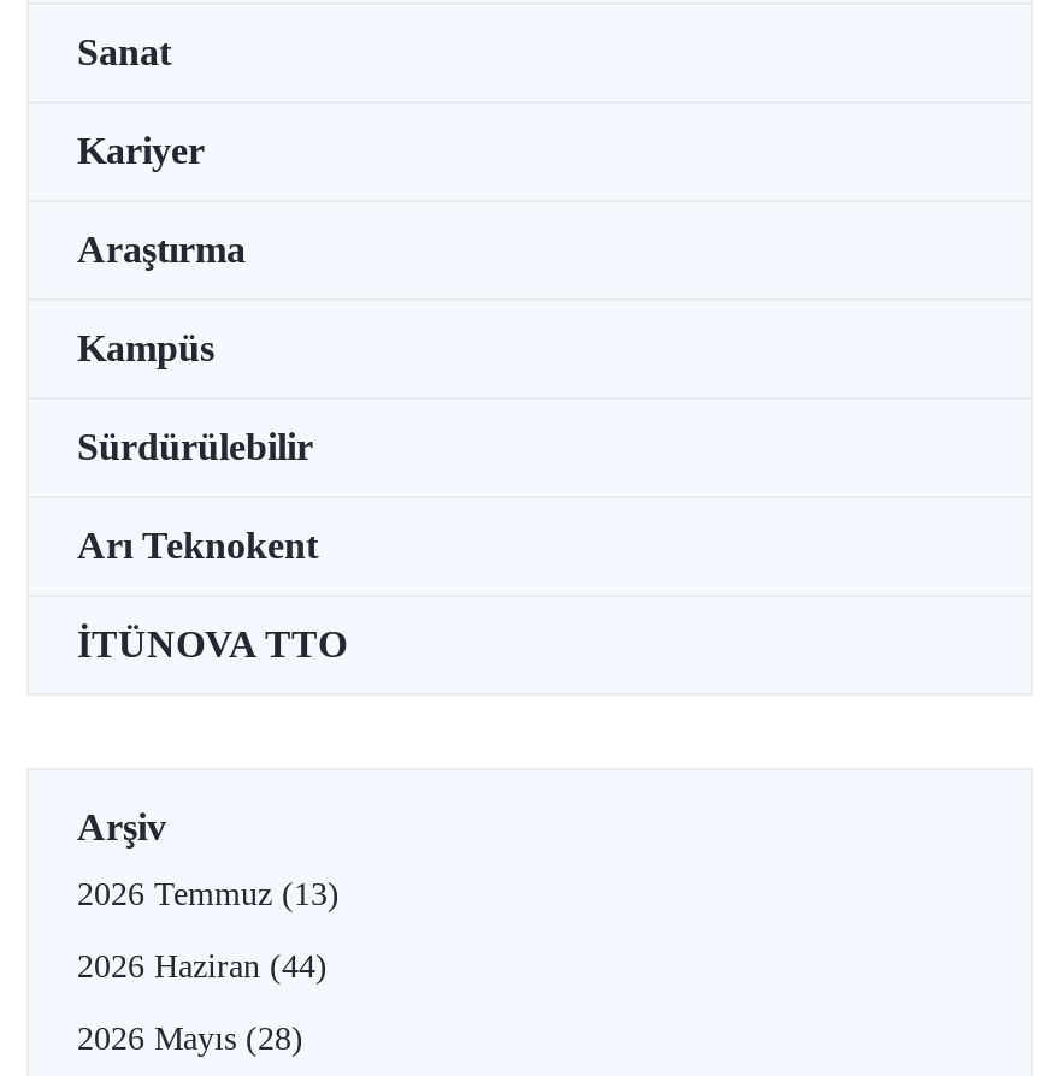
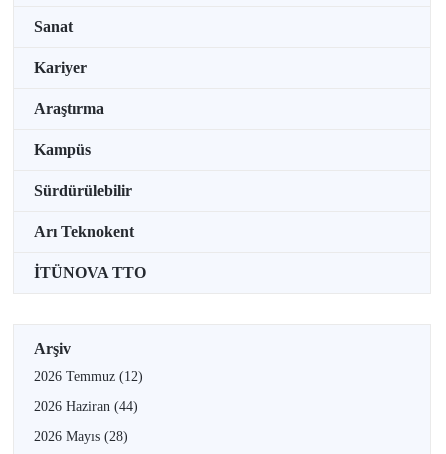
- 2026 Temmuz (13)
+ 2026 Temmuz (12)
